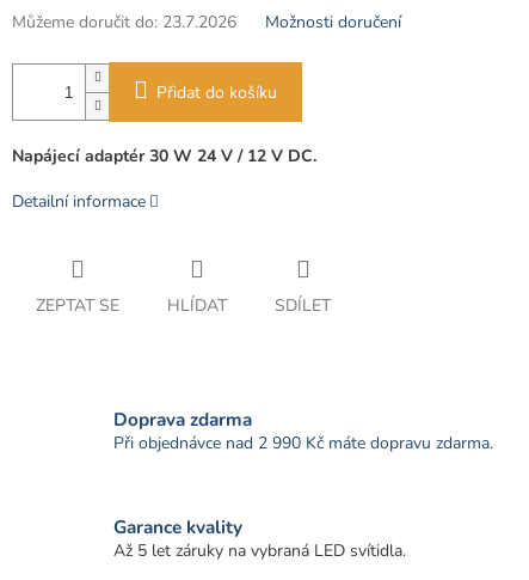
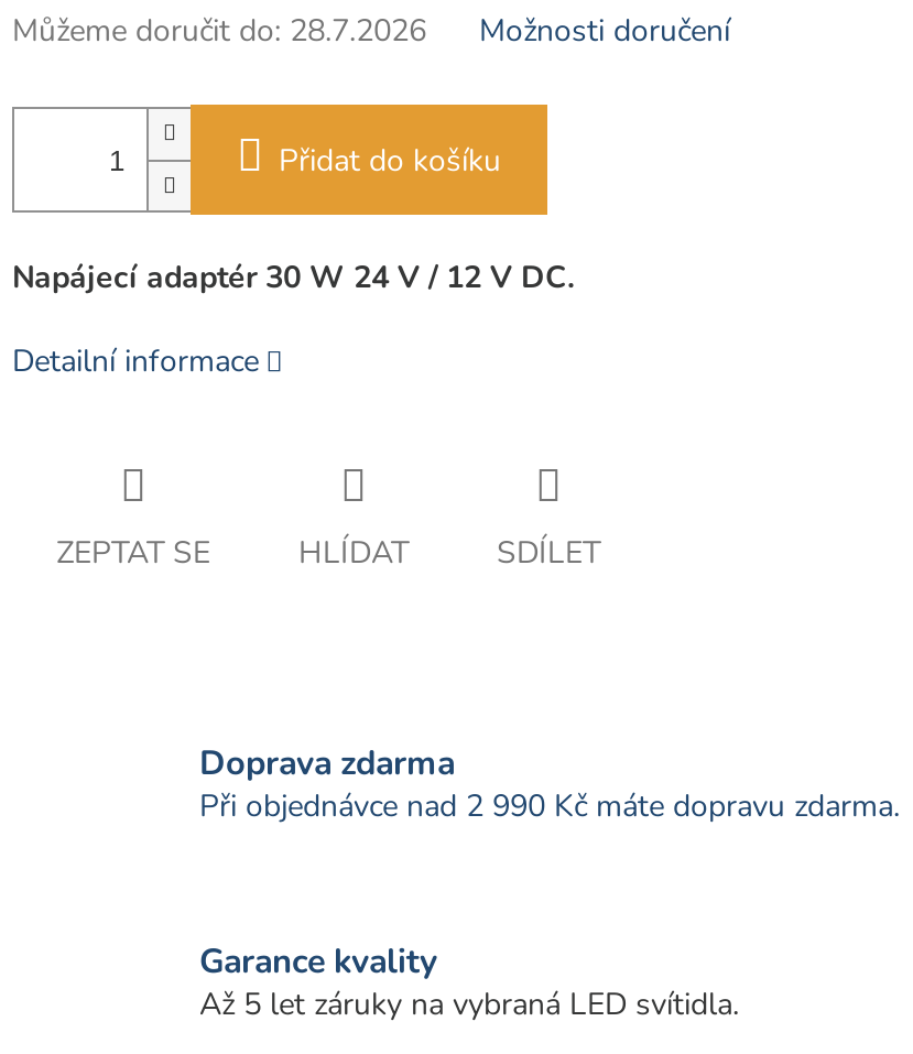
- Můžeme doručit do: 23.7.2026
+ Můžeme doručit do: 28.7.2026
